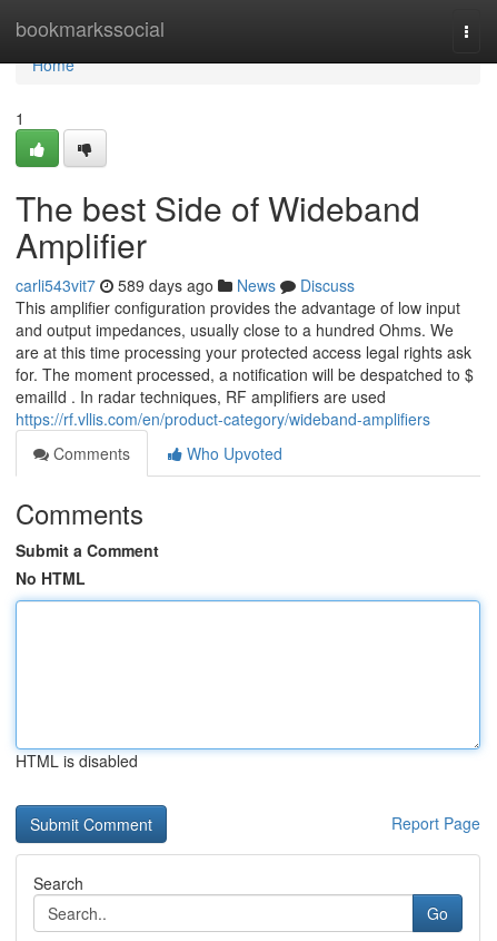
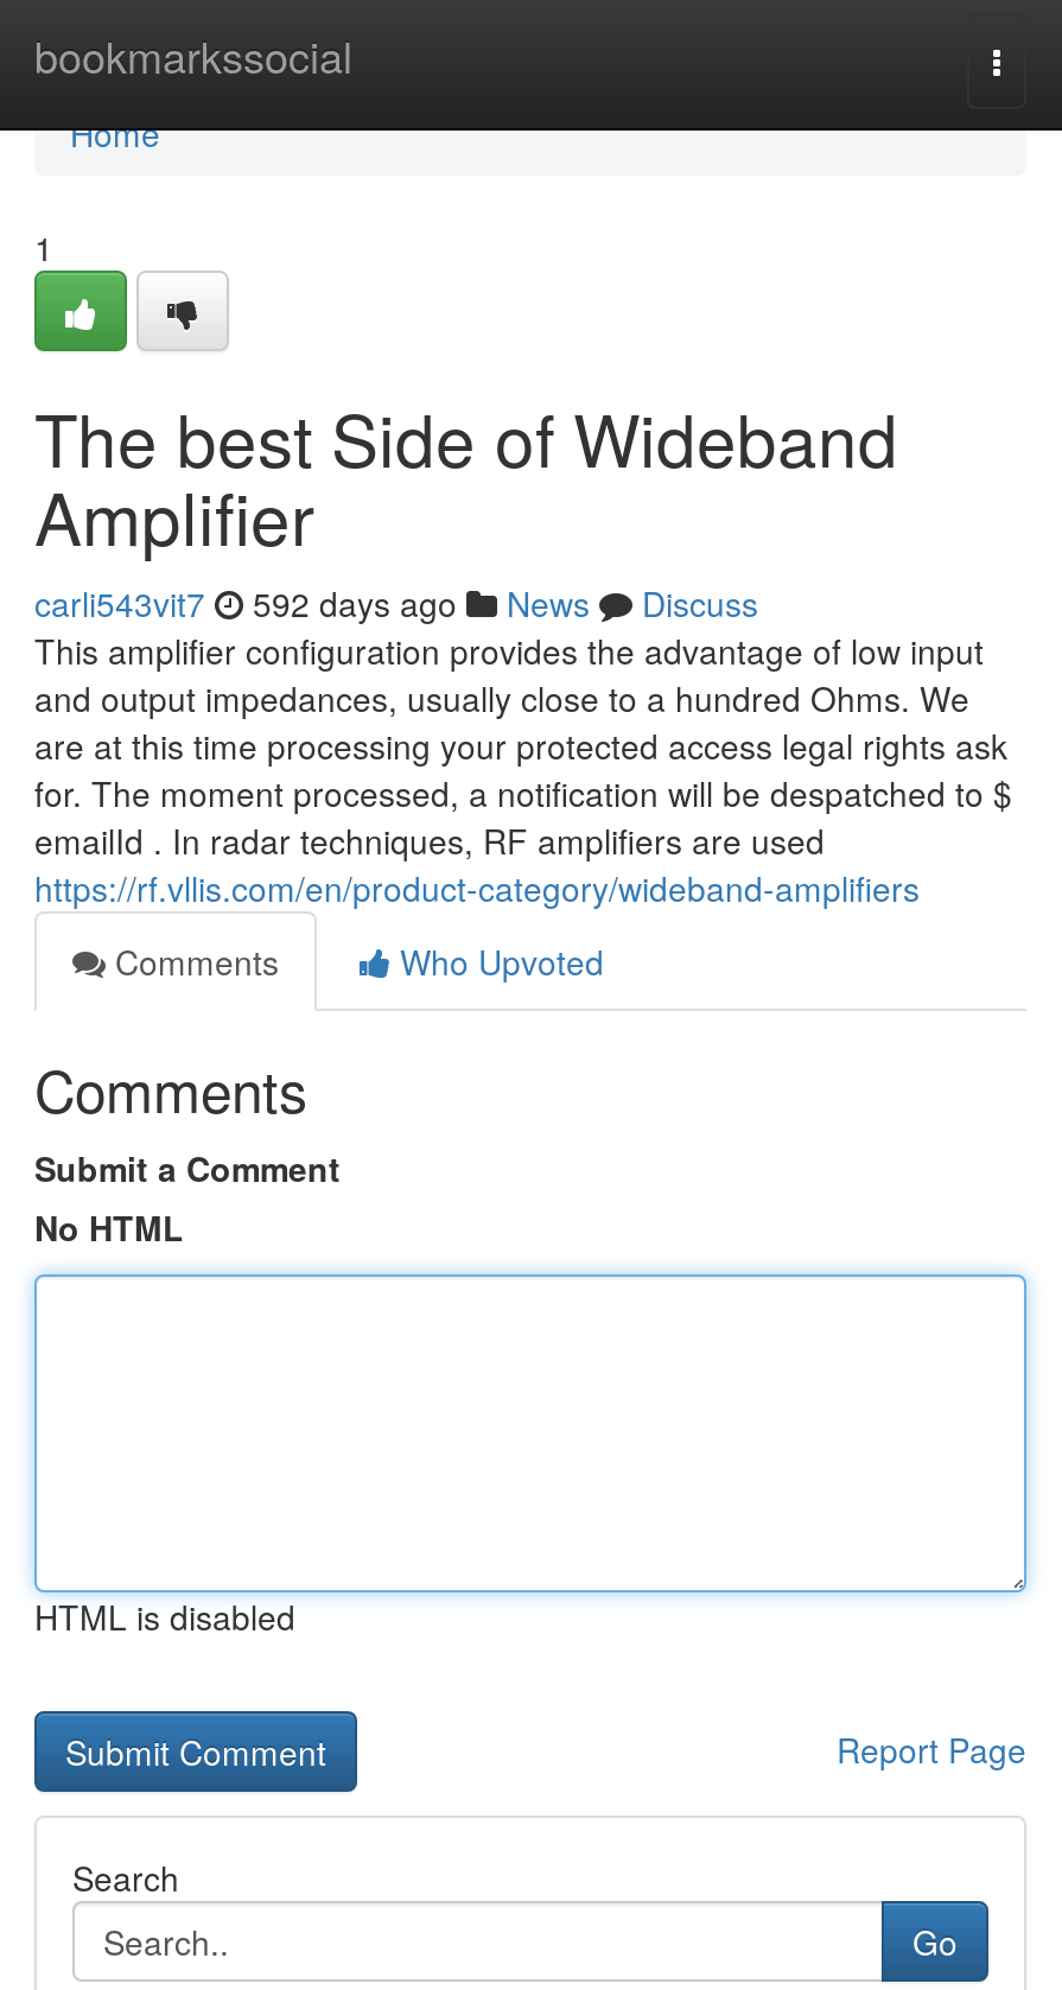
- carli543vit7 589 days ago News Discuss
+ carli543vit7 592 days ago News Discuss
